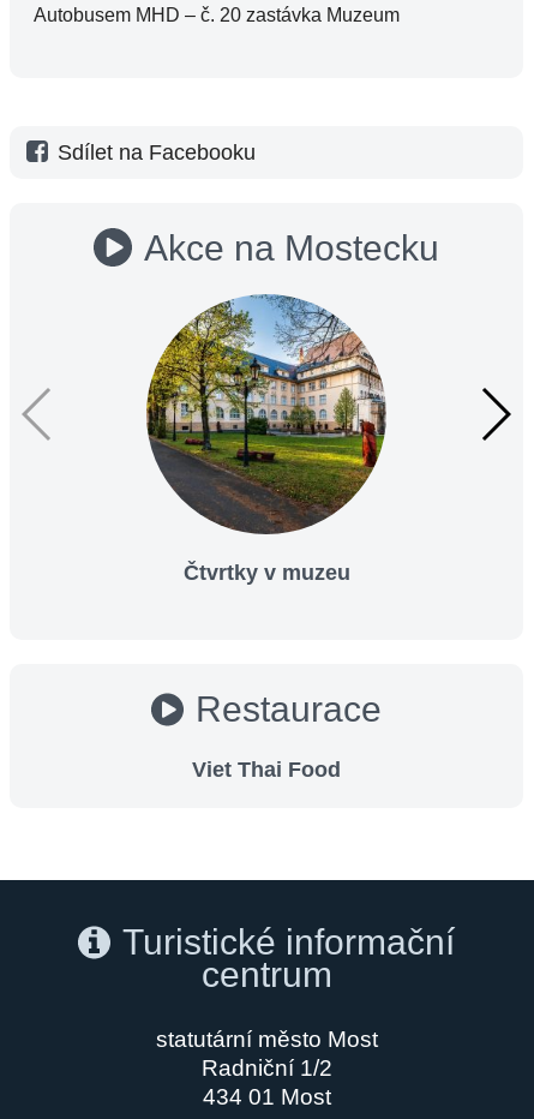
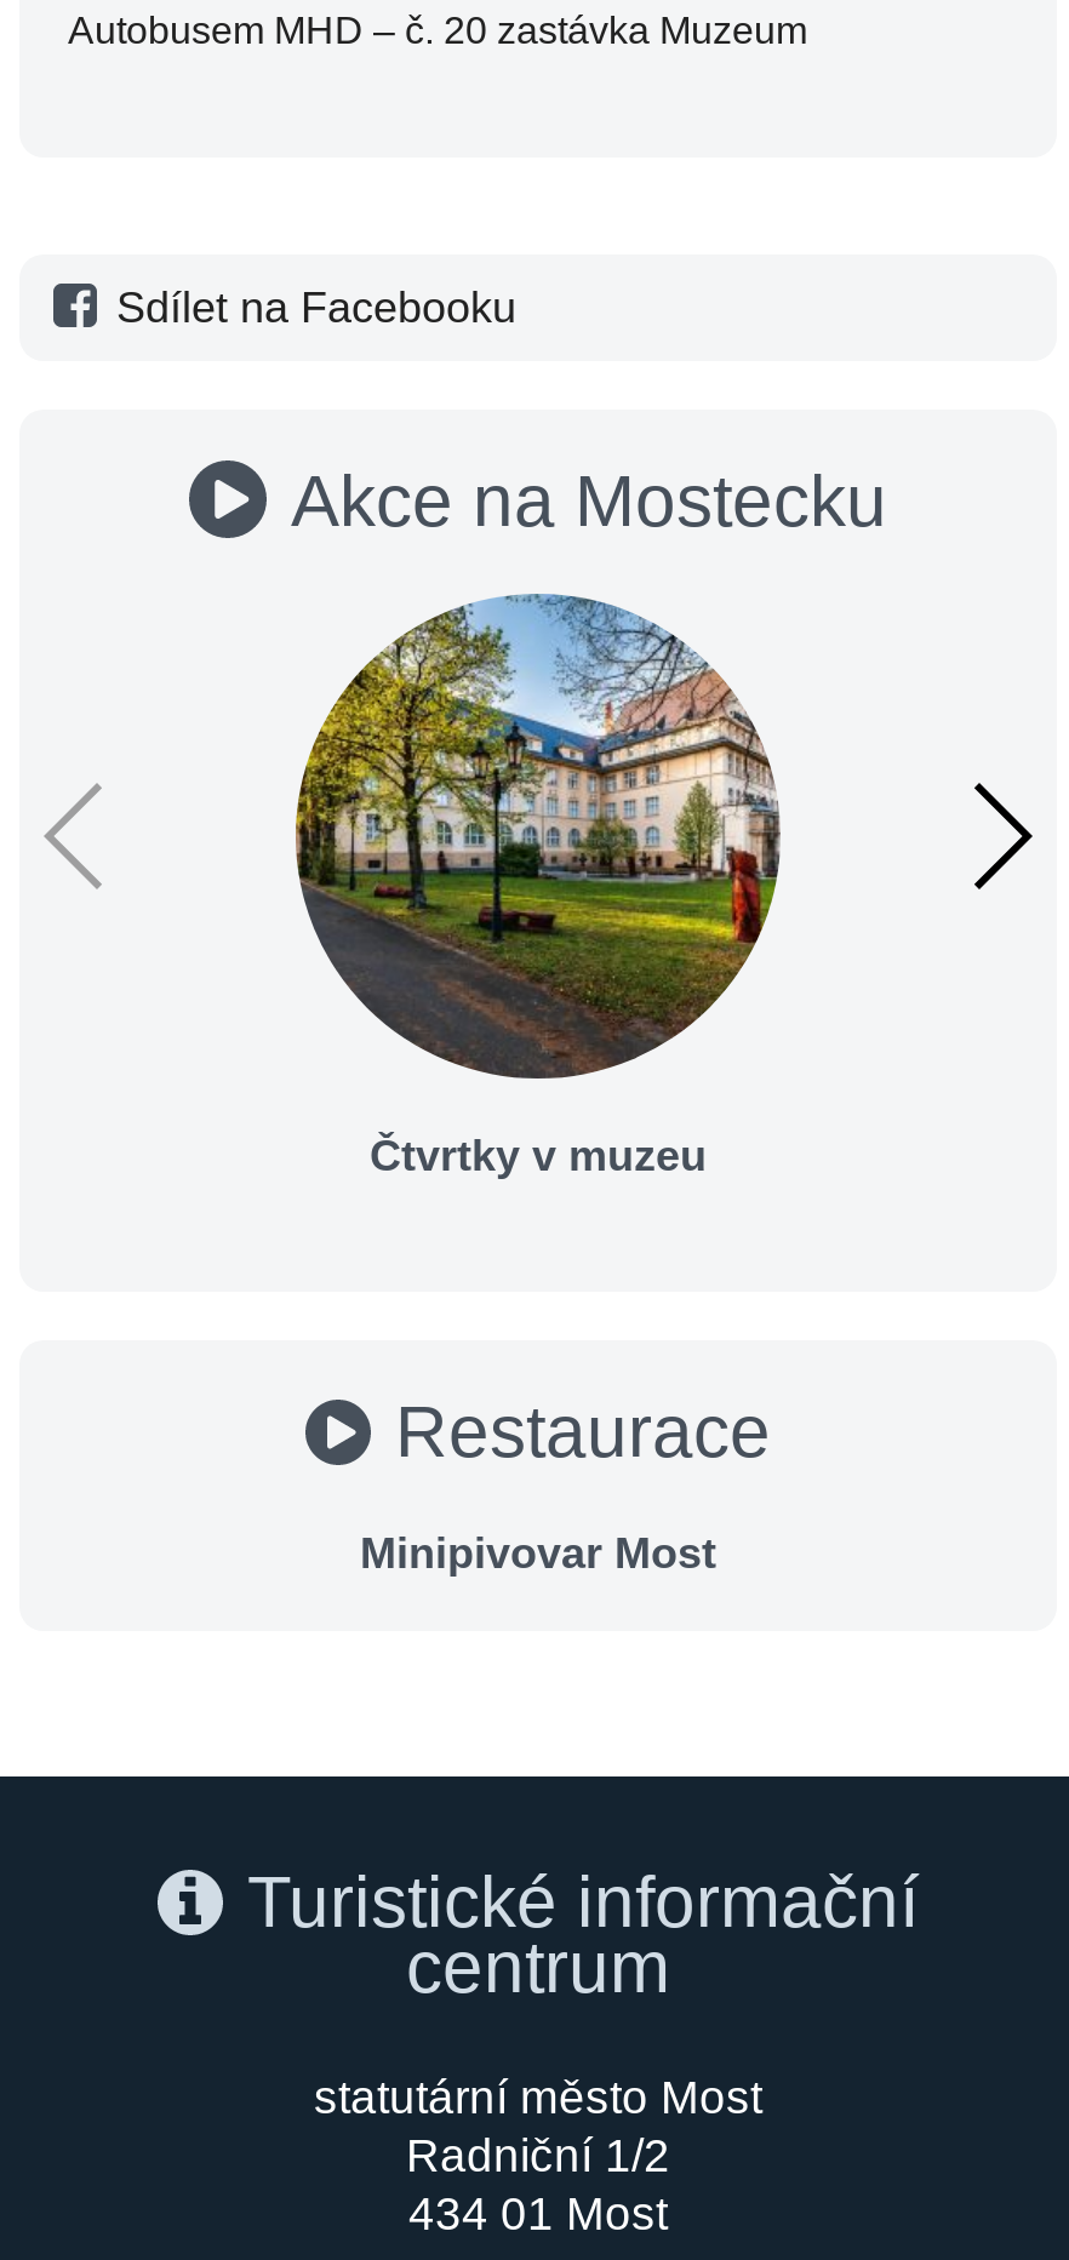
- Viet Thai Food
+ Minipivovar Most
